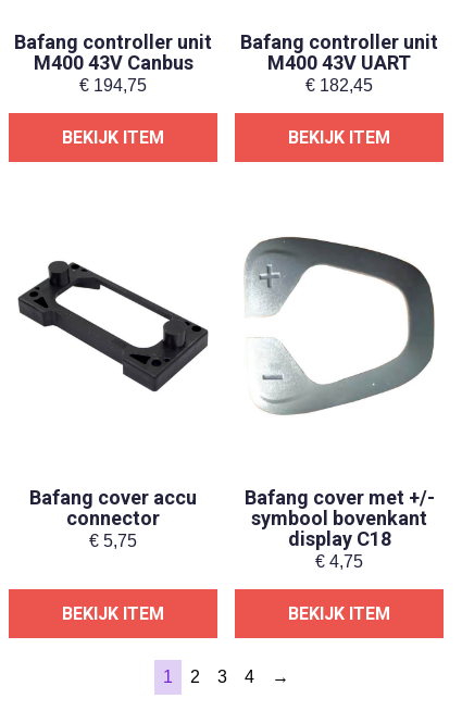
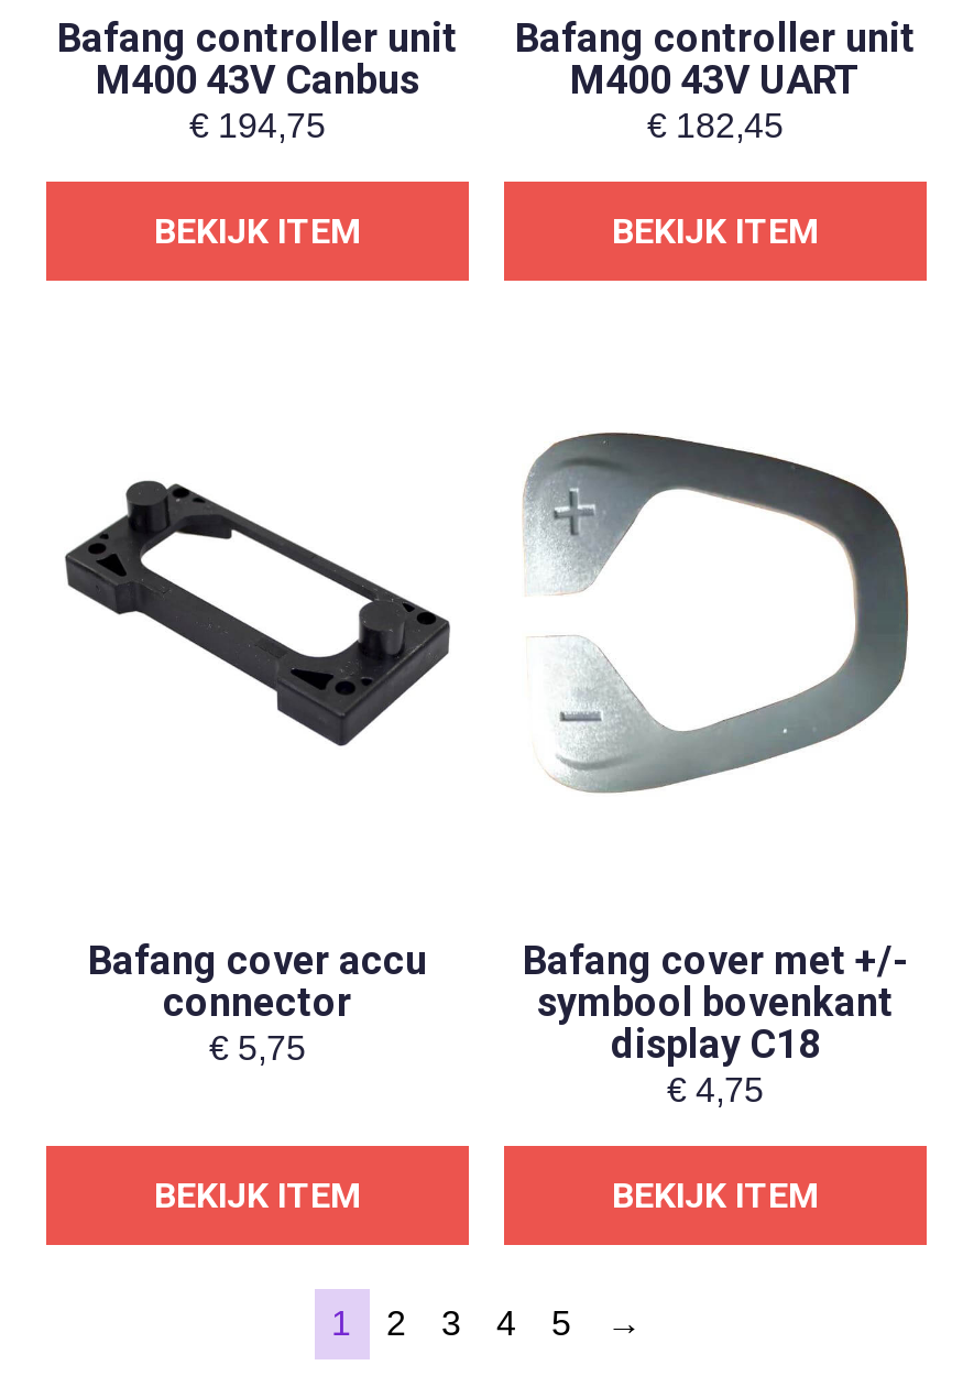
+ 5
